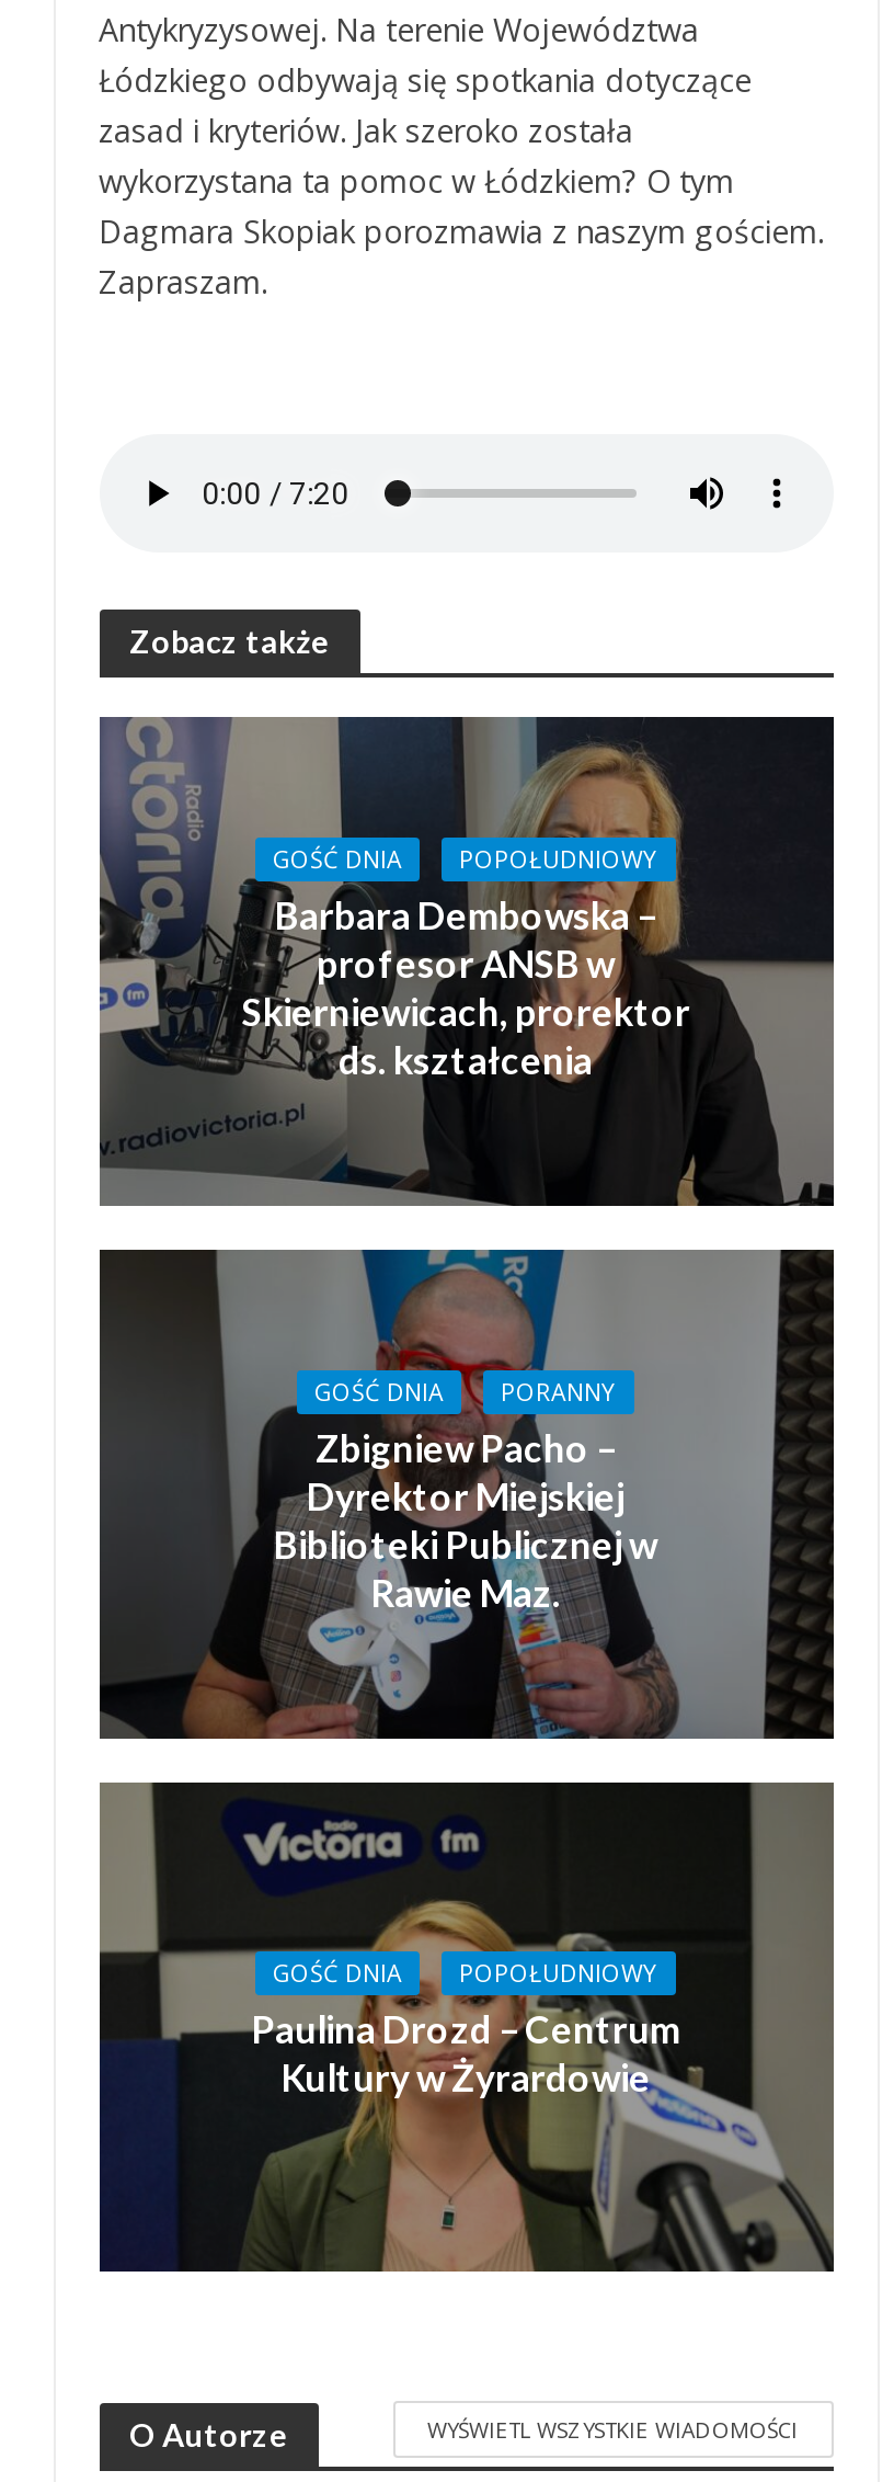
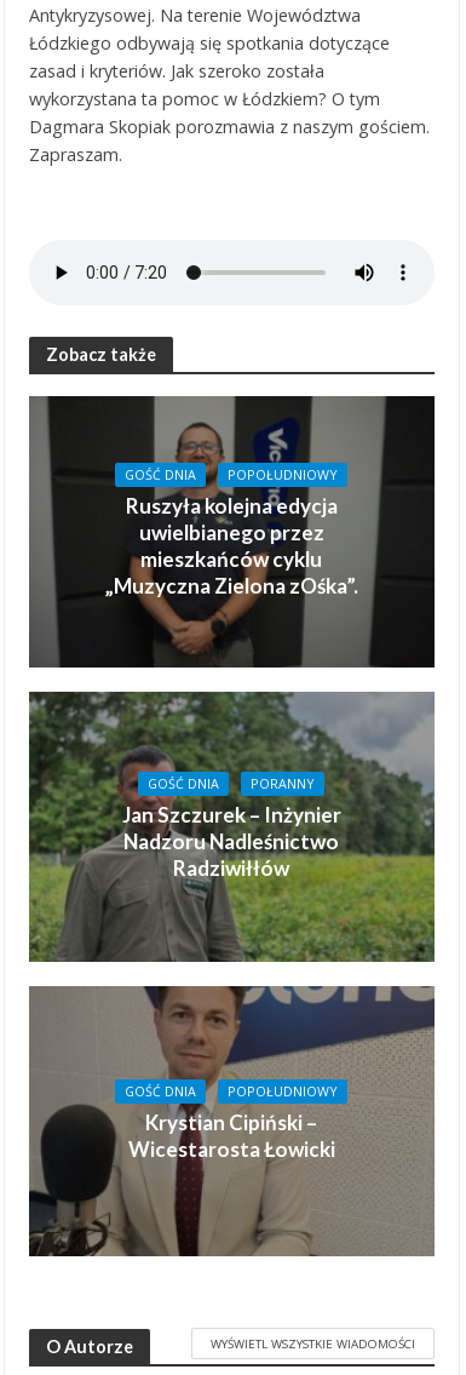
- [image]
- Barbara Dembowska –
- profesor ANSB w
- Skierniewicach, prorektor
- ds. kształcenia
+ [image]
+ Ruszyła kolejna edycja
+ uwielbianego przez
+ mieszkańców cyklu
+ „Muzyczna Zielona zOśka”.

- [image]
- Zbigniew Pacho –
- Dyrektor Miejskiej
- Biblioteki Publicznej w
- Rawie Maz.
+ [image]
+ Jan Szczurek – Inżynier
+ Nadzoru Nadleśnictwo
+ Radziwiłłów

- [image]
- Paulina Drozd – Centrum
- Kultury w Żyrardowie
+ [image]
+ Krystian Cipiński –
+ Wicestarosta Łowicki
